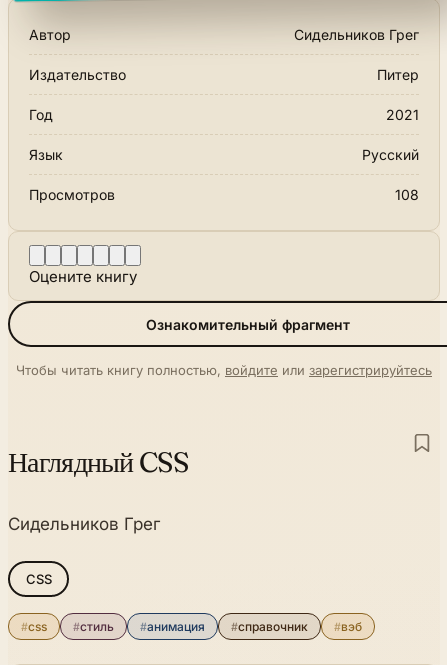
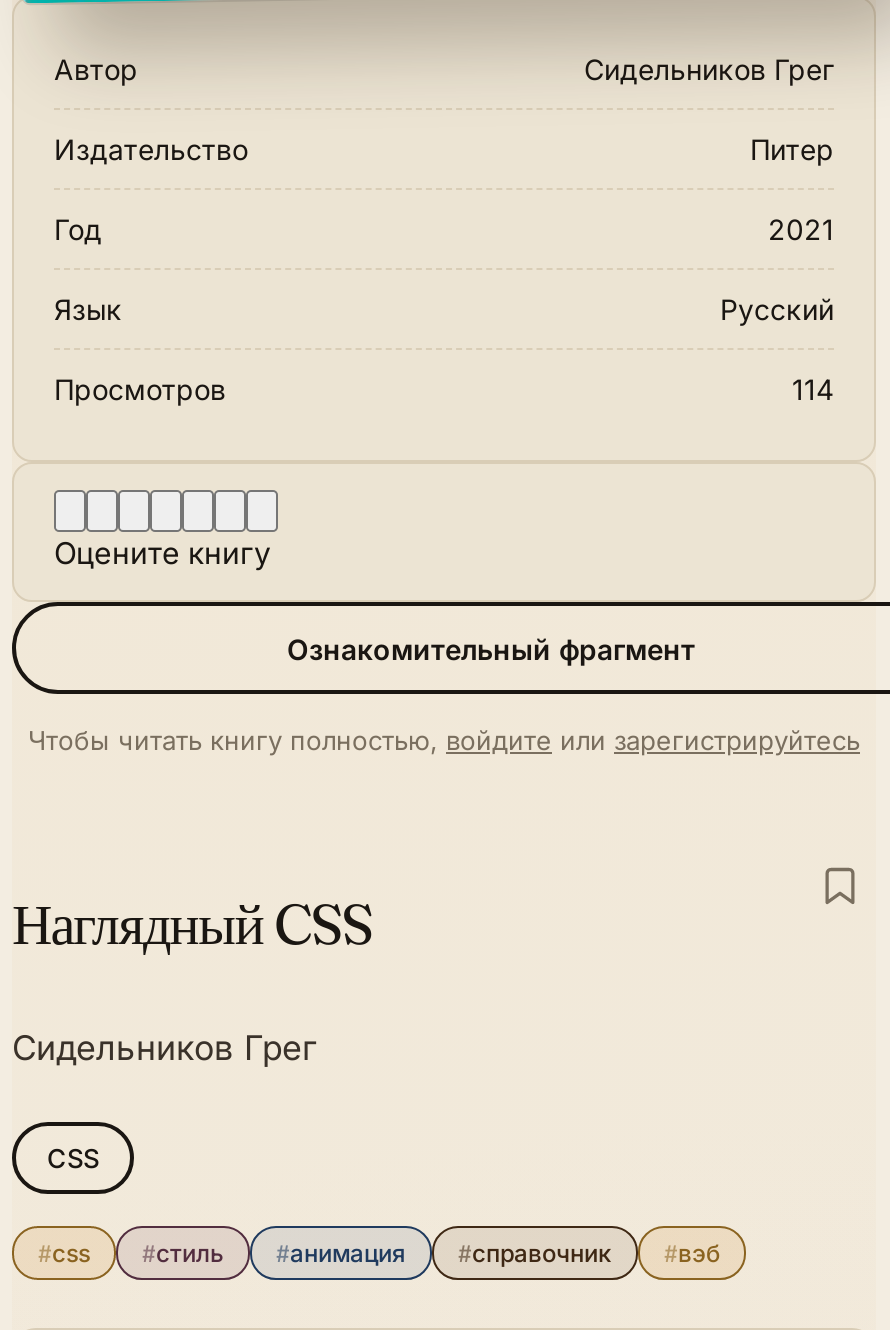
- 108
+ 114
